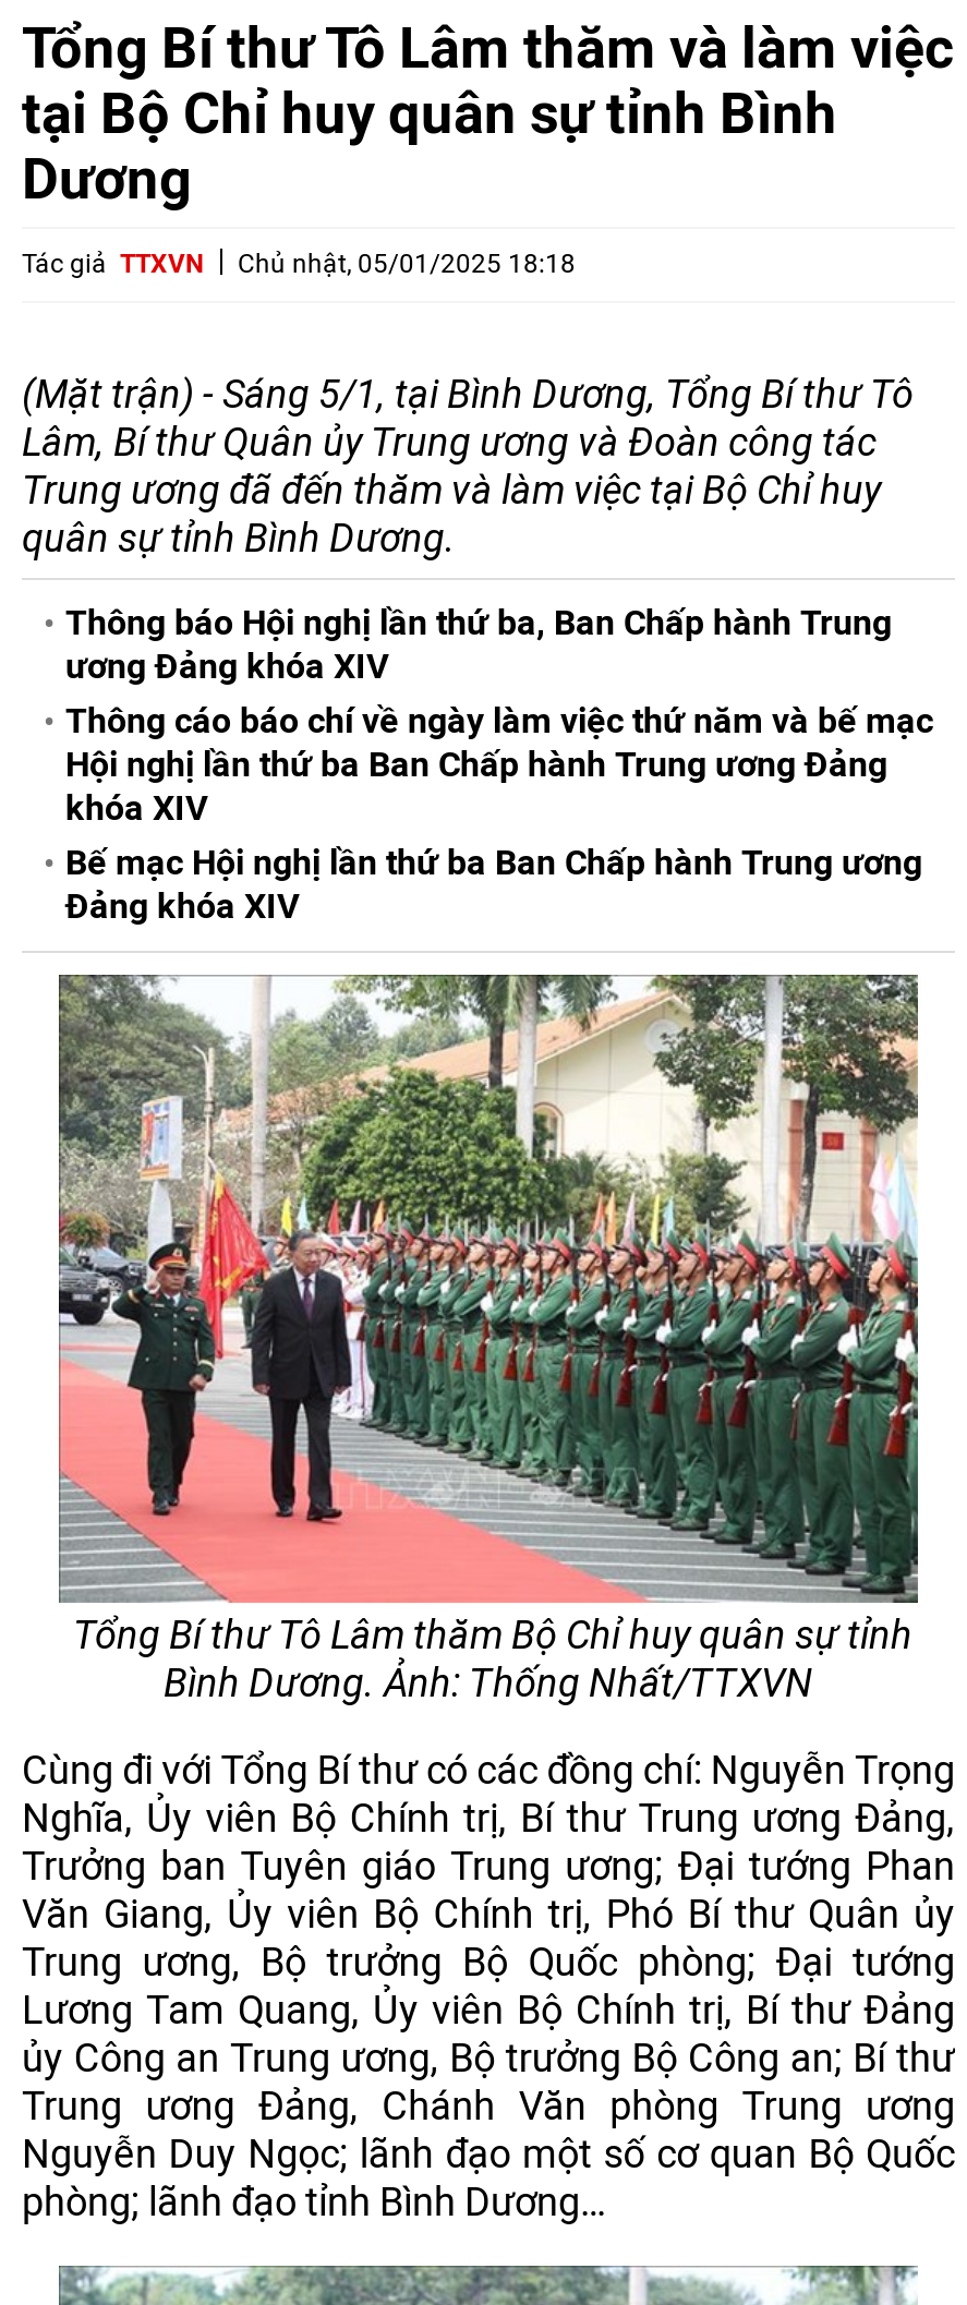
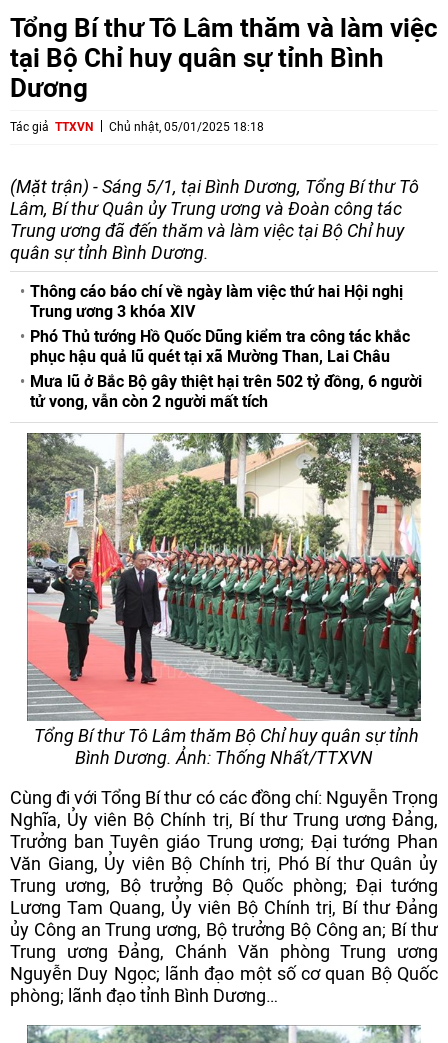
- Thông báo Hội nghị lần thứ ba, Ban Chấp hành Trung
- ương Đảng khóa XIV
- Thông cáo báo chí về ngày làm việc thứ năm và bế mạc
- Hội nghị lần thứ ba Ban Chấp hành Trung ương Đảng
- khóa XIV
- Bế mạc Hội nghị lần thứ ba Ban Chấp hành Trung ương
- Đảng khóa XIV
+ Thông cáo báo chí về ngày làm việc thứ hai Hội nghị
+ Trung ương 3 khóa XIV
+ Phó Thủ tướng Hồ Quốc Dũng kiểm tra công tác khắc
+ phục hậu quả lũ quét tại xã Mường Than, Lai Châu
+ Mưa lũ ở Bắc Bộ gây thiệt hại trên 502 tỷ đồng, 6 người
+ tử vong, vẫn còn 2 người mất tích
